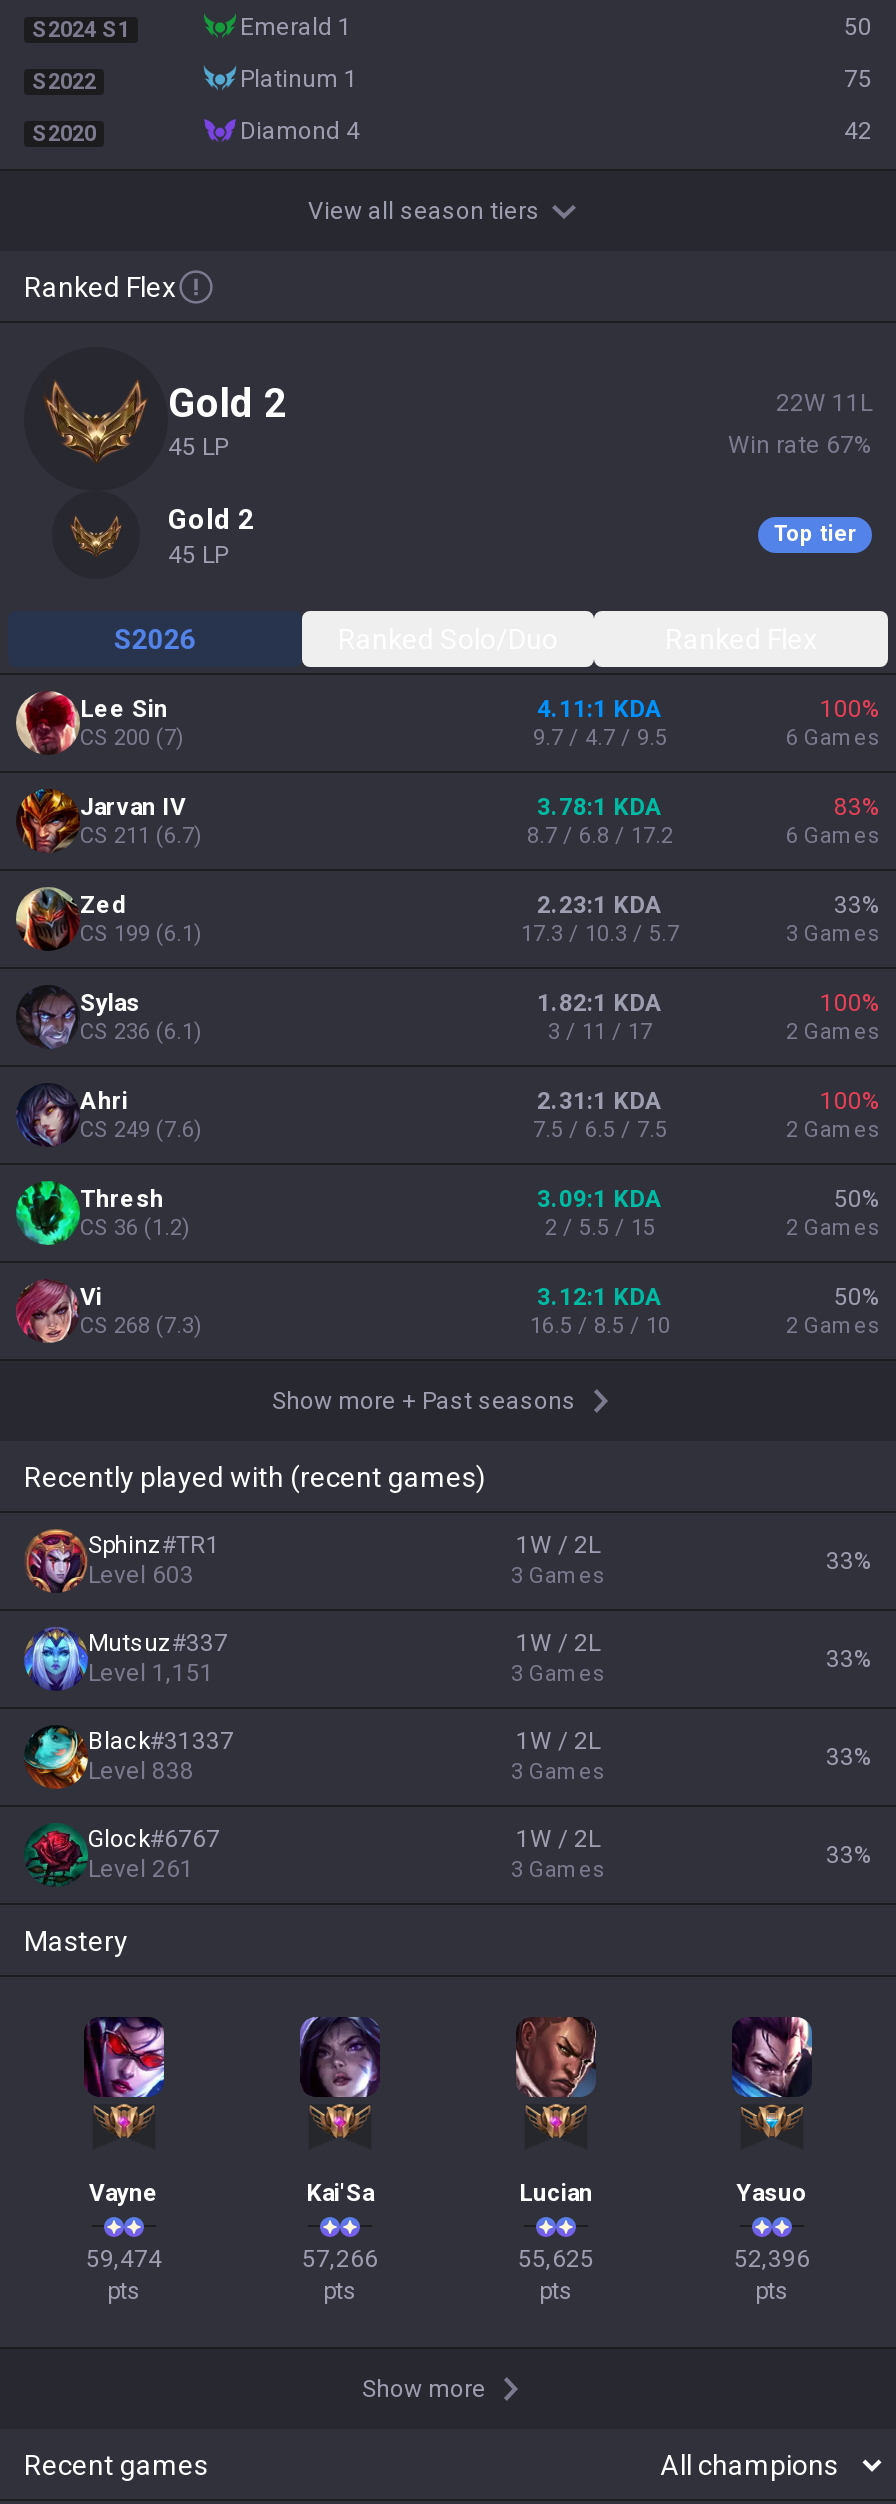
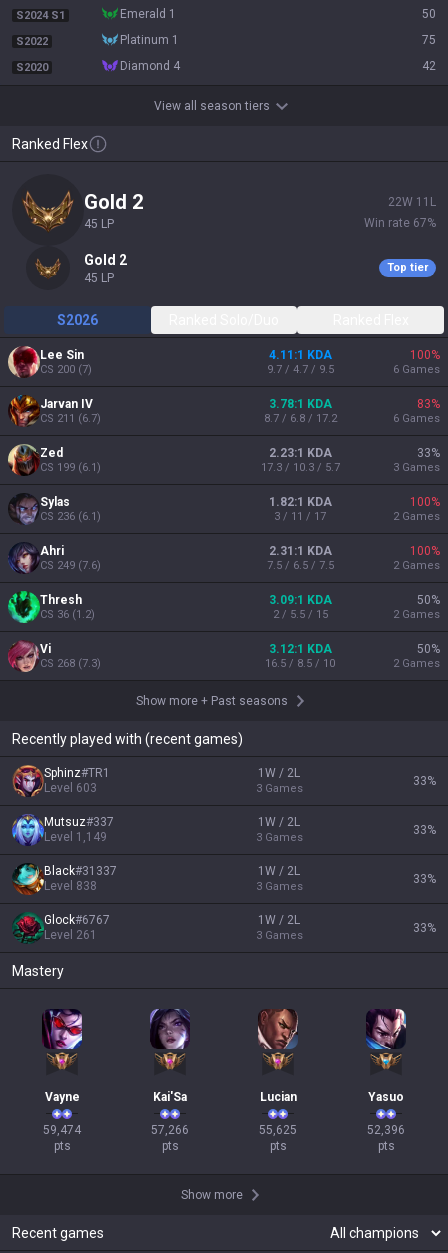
- Level 1,151
+ Level 1,149
